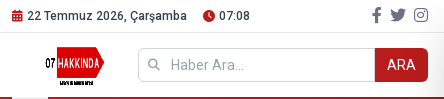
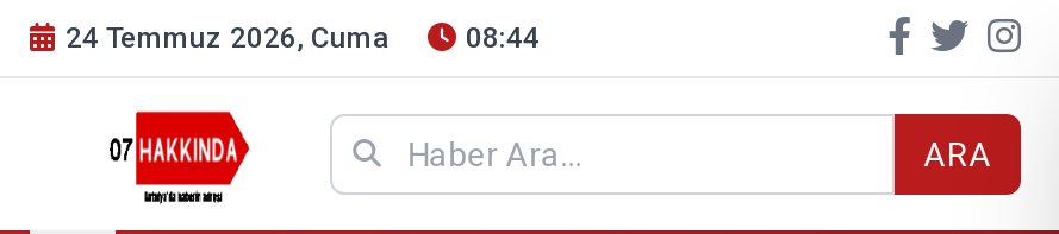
- 22 Temmuz 2026, Çarşamba
+ 24 Temmuz 2026, Cuma

- 07:08
+ 08:44
